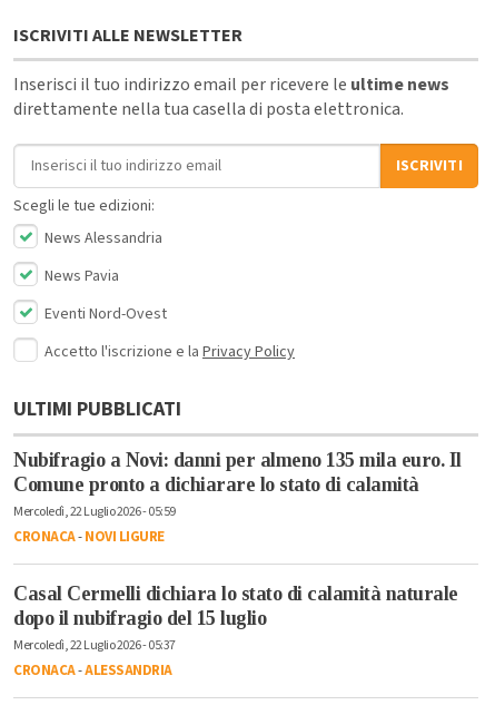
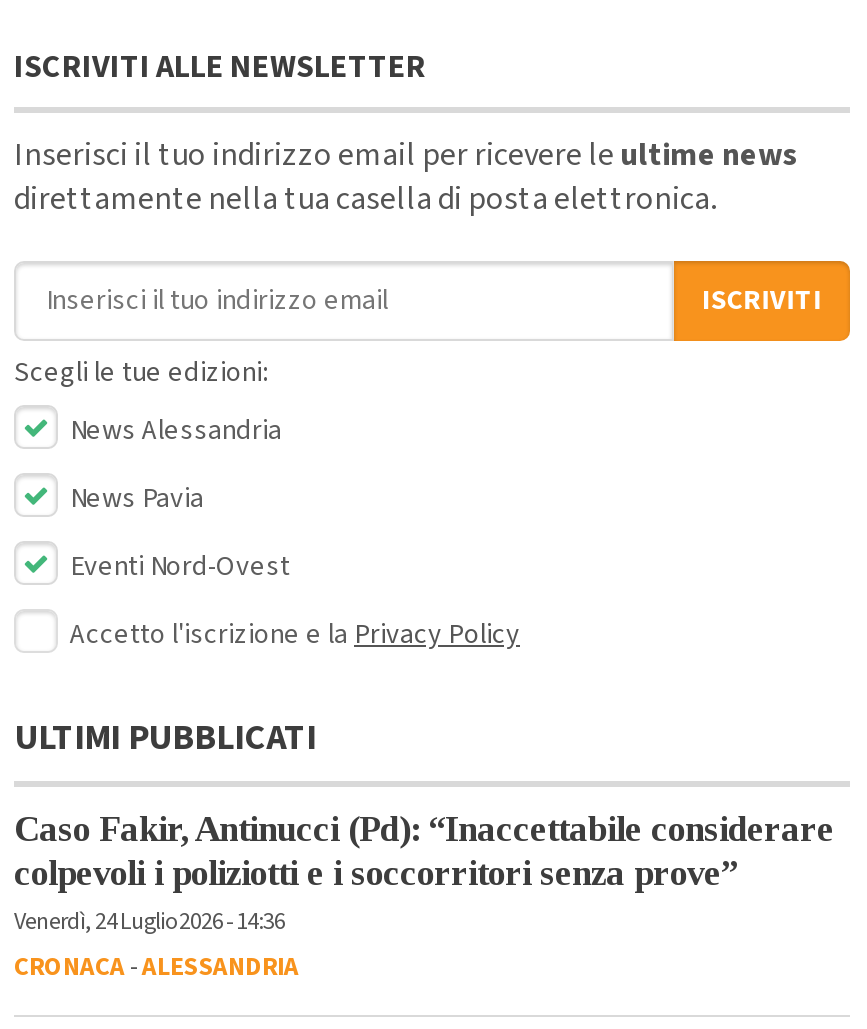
- Nubifragio a Novi: danni per almeno 135 mila euro. Il
- Comune pronto a dichiarare lo stato di calamità
- Mercoledì, 22 Luglio 2026 - 05:59
- CRONACA-NOVI LIGURE
- Casal Cermelli dichiara lo stato di calamità naturale
- dopo il nubifragio del 15 luglio
- Mercoledì, 22 Luglio 2026 - 05:37
+ Caso Fakir, Antinucci (Pd): “Inaccettabile considerare
+ colpevoli i poliziotti e i soccorritori senza prove”
+ Venerdì, 24 Luglio 2026 - 14:36
